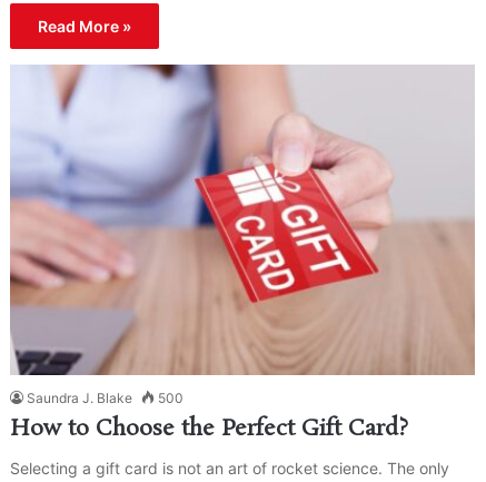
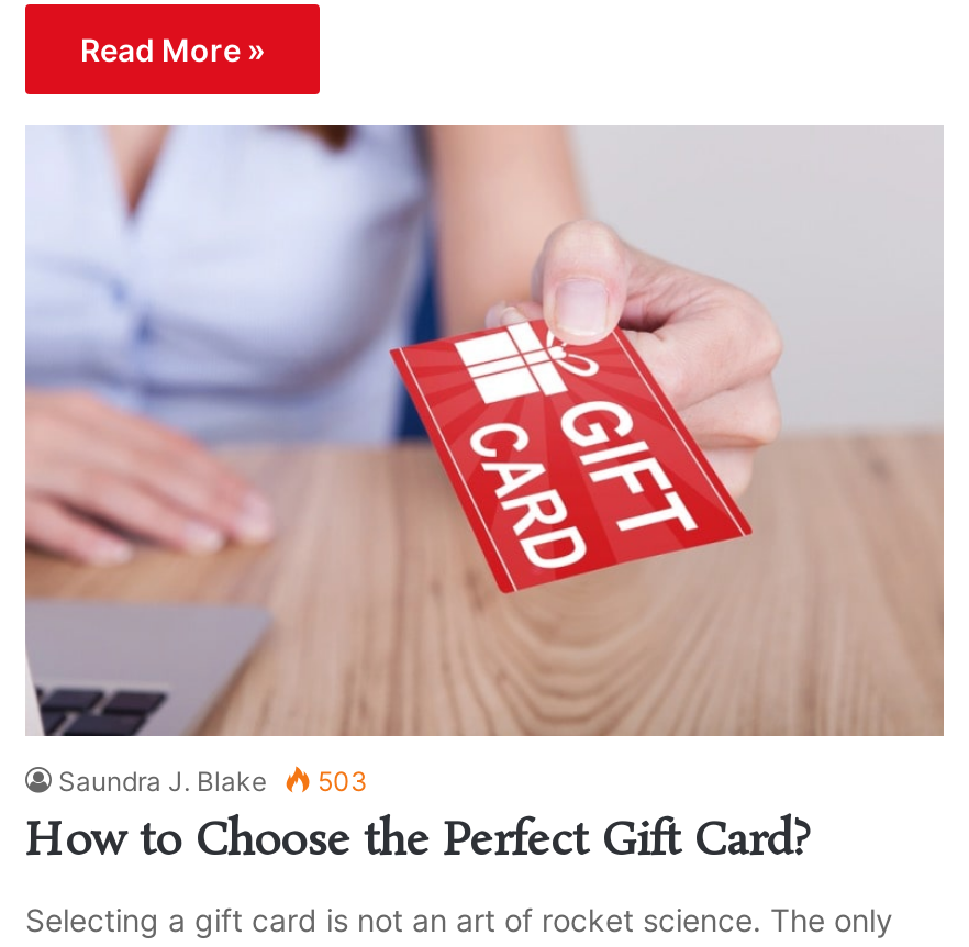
- Saundra J. Blake 500
+ Saundra J. Blake 503
